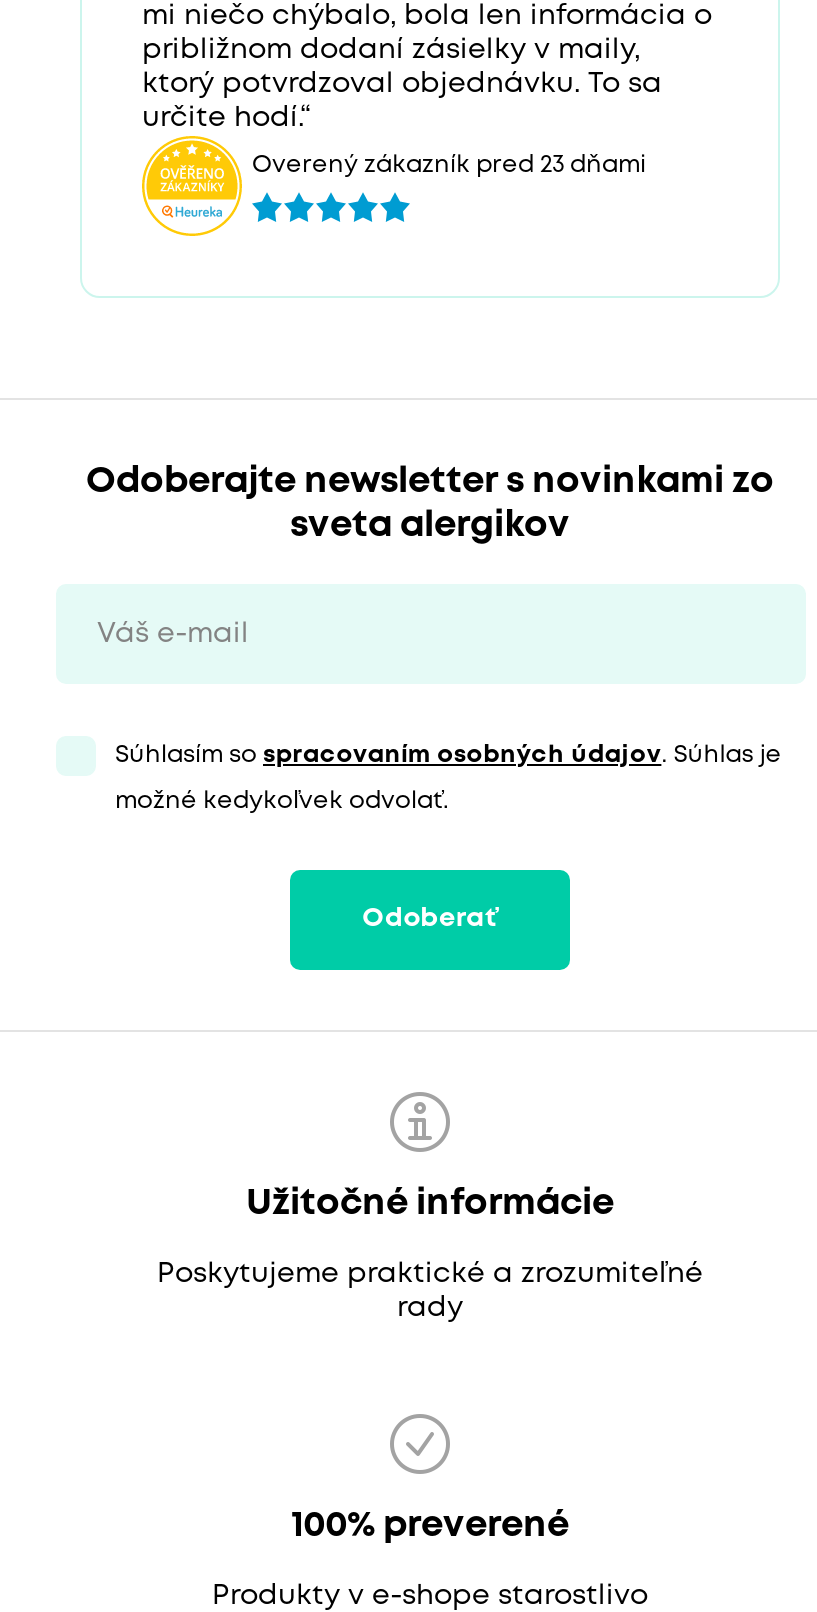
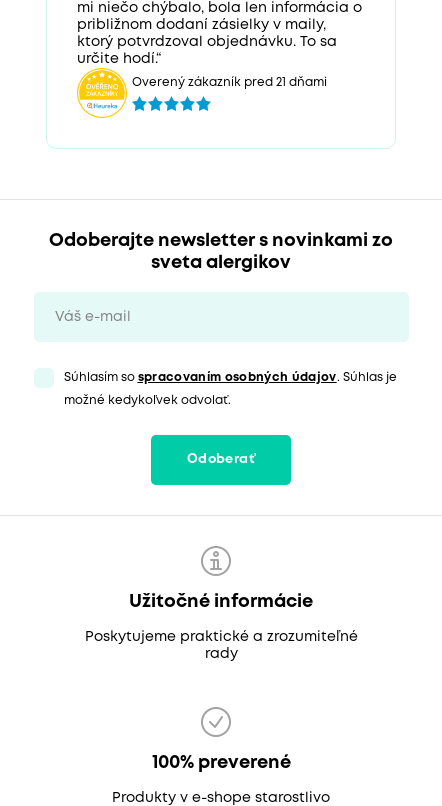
- Overený zákazník pred 23 dňami
+ Overený zákazník pred 21 dňami
